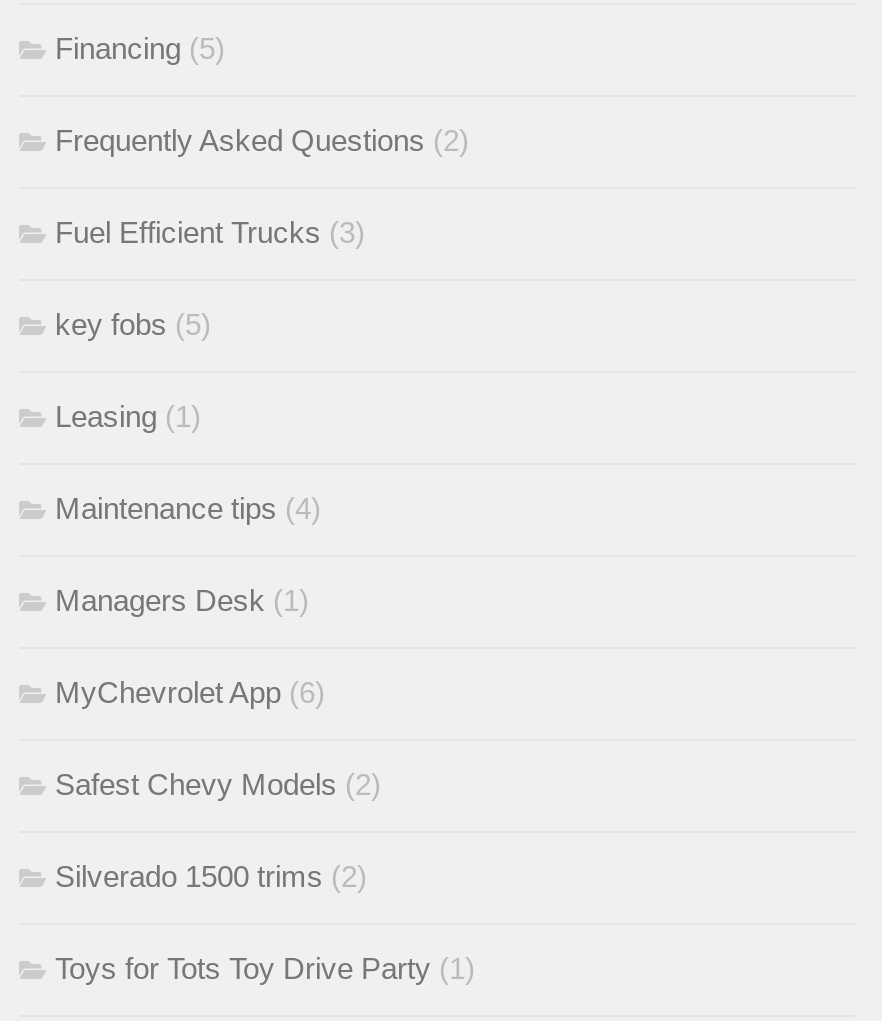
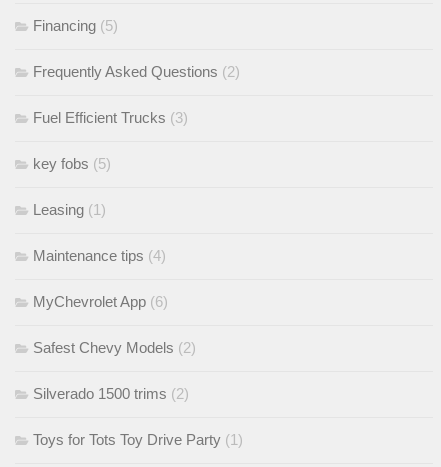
- Managers Desk (1)
